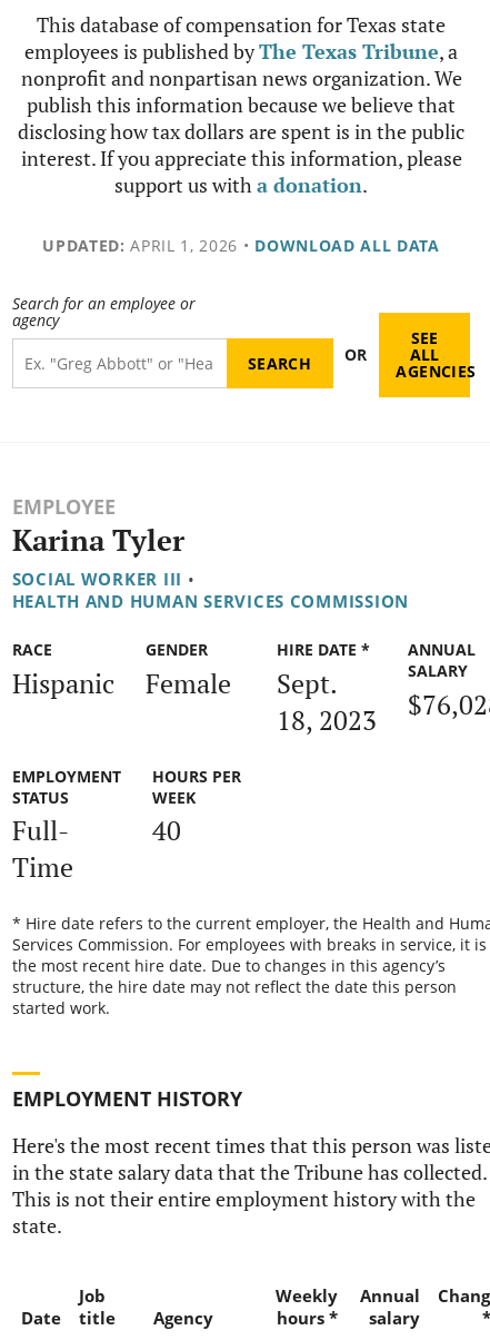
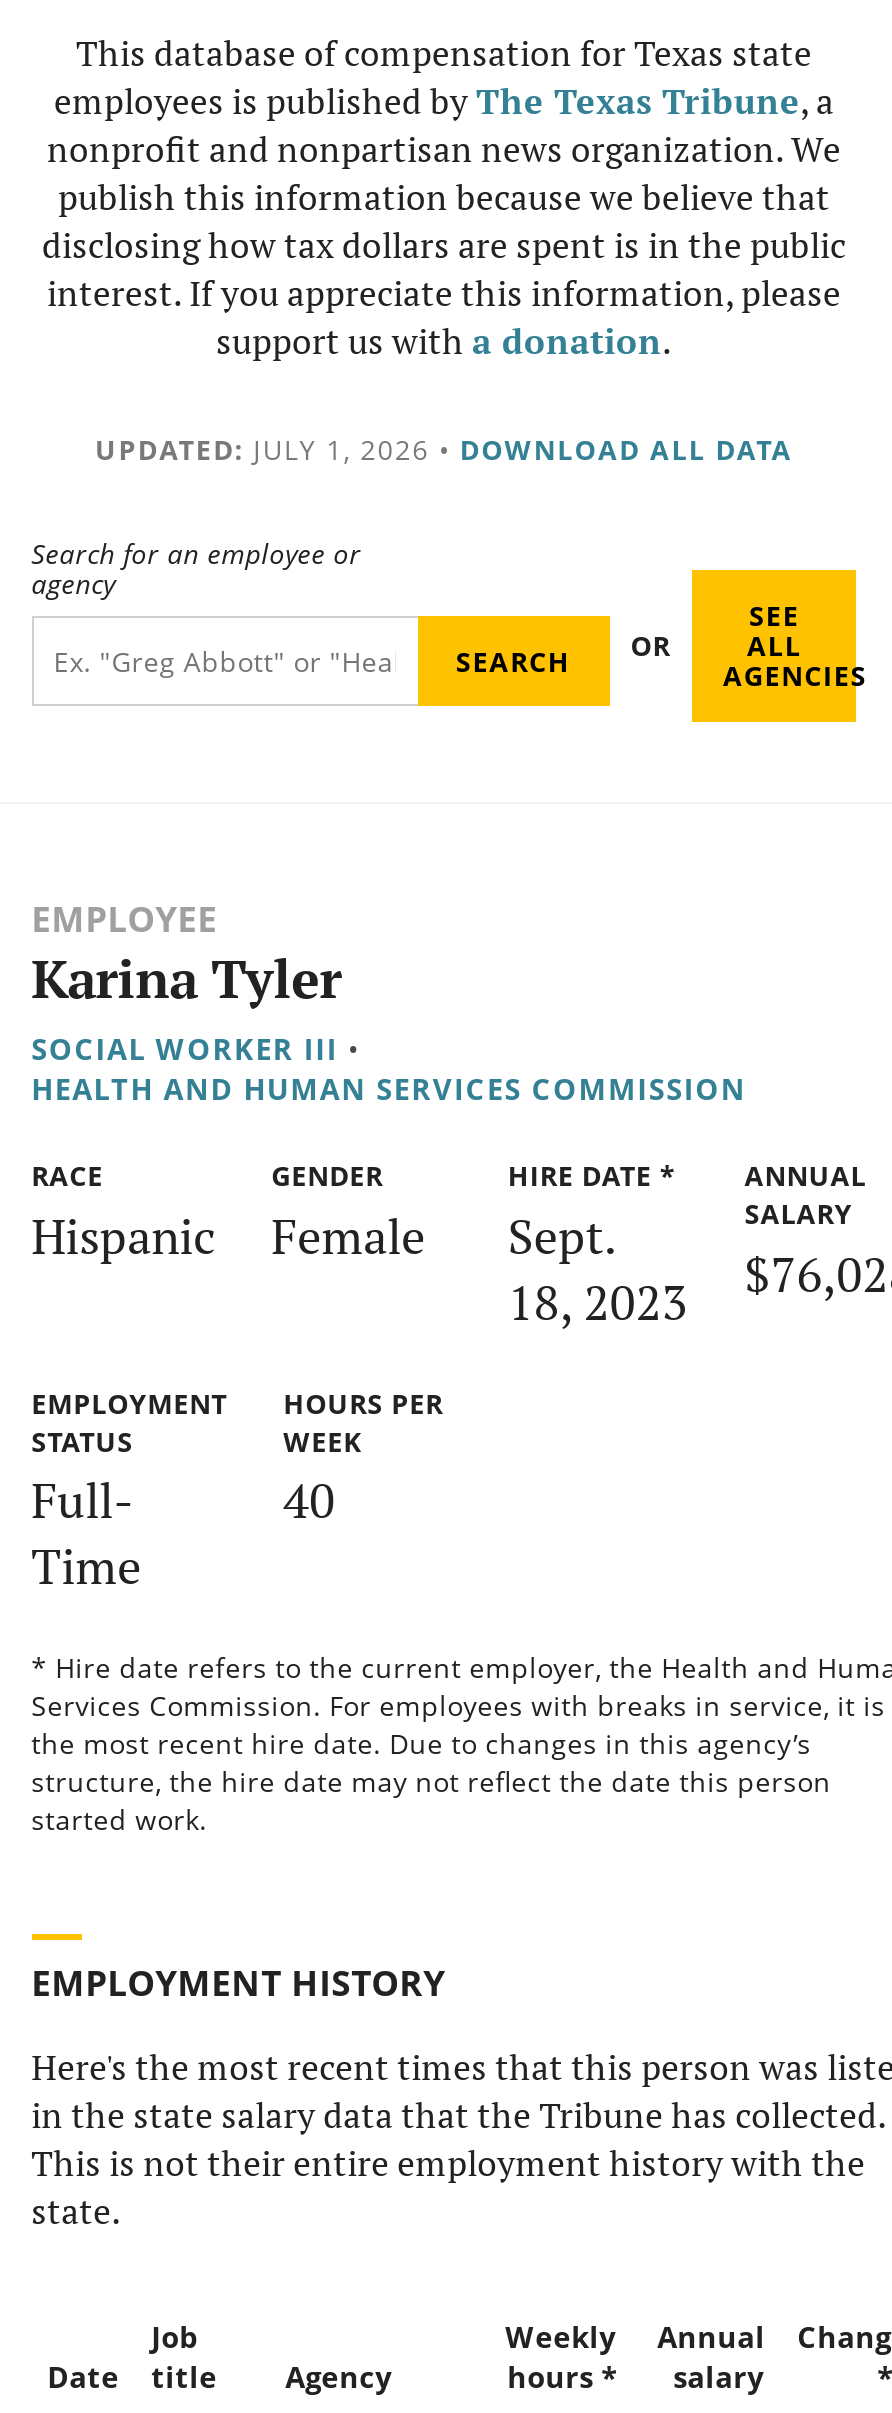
- UPDATED: APRIL 1, 2026 • DOWNLOAD ALL DATA
+ UPDATED: JULY 1, 2026 • DOWNLOAD ALL DATA
